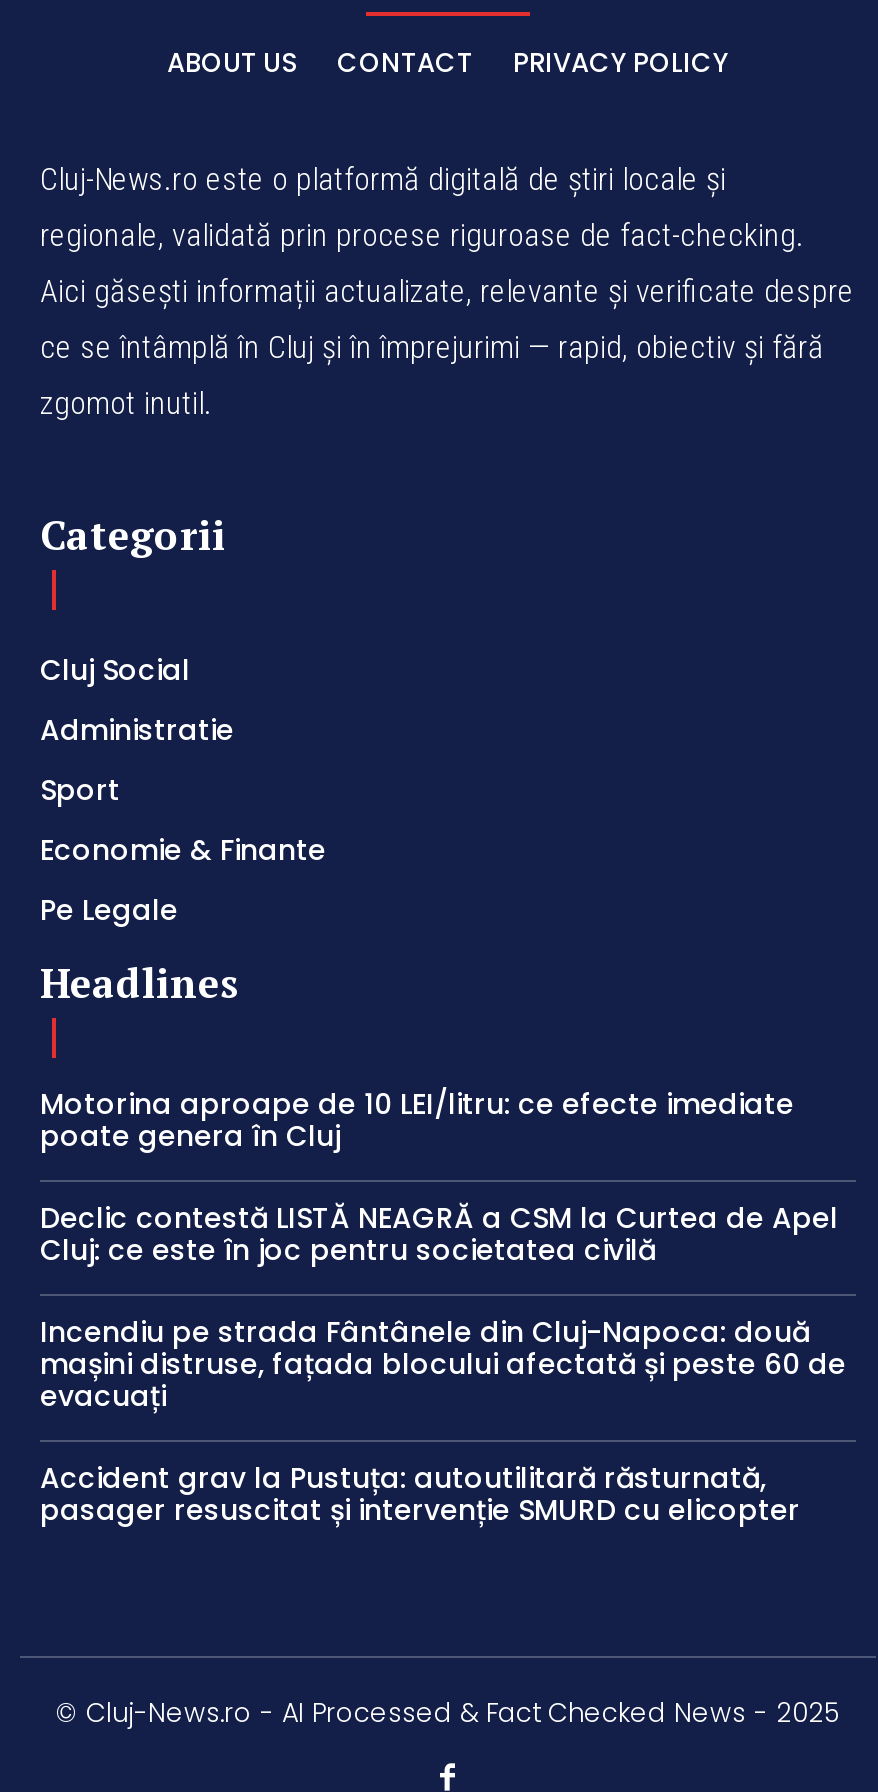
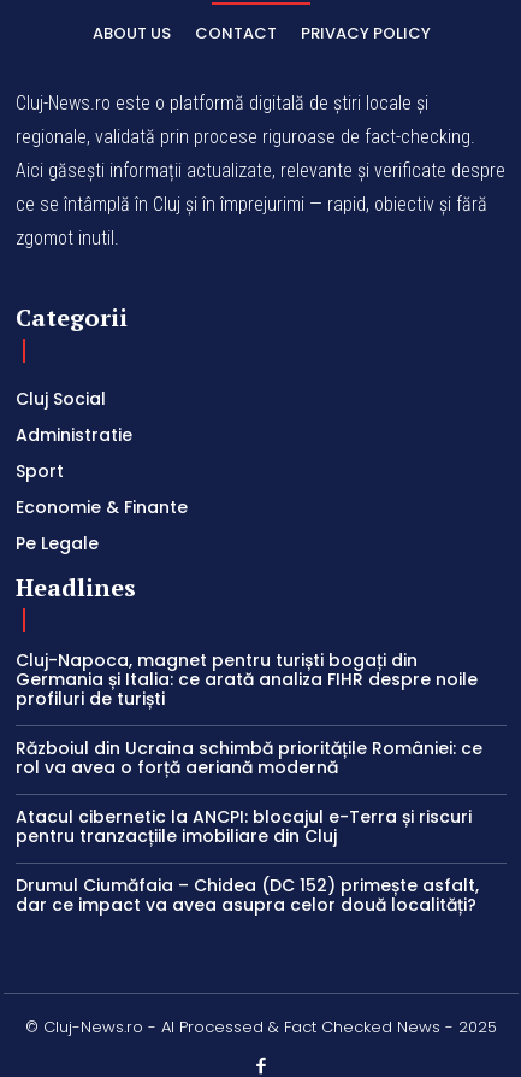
- Motorina aproape de 10 LEI/litru: ce efecte imediate
- poate genera în Cluj
+ Cluj-Napoca, magnet pentru turiști bogați din
+ Germania și Italia: ce arată analiza FIHR despre noile
+ profiluri de turiști

- Declic contestă LISTĂ NEAGRĂ a CSM la Curtea de Apel
- Cluj: ce este în joc pentru societatea civilă
+ Războiul din Ucraina schimbă prioritățile României: ce
+ rol va avea o forță aeriană modernă

- Incendiu pe strada Fântânele din Cluj-Napoca: două
- mașini distruse, fațada blocului afectată și peste 60 de
- evacuați
+ Atacul cibernetic la ANCPI: blocajul e-Terra și riscuri
+ pentru tranzacțiile imobiliare din Cluj

- Accident grav la Pustuța: autoutilitară răsturnată,
- pasager resuscitat și intervenție SMURD cu elicopter
+ Drumul Ciumăfaia – Chidea (DC 152) primește asfalt,
+ dar ce impact va avea asupra celor două localități?
